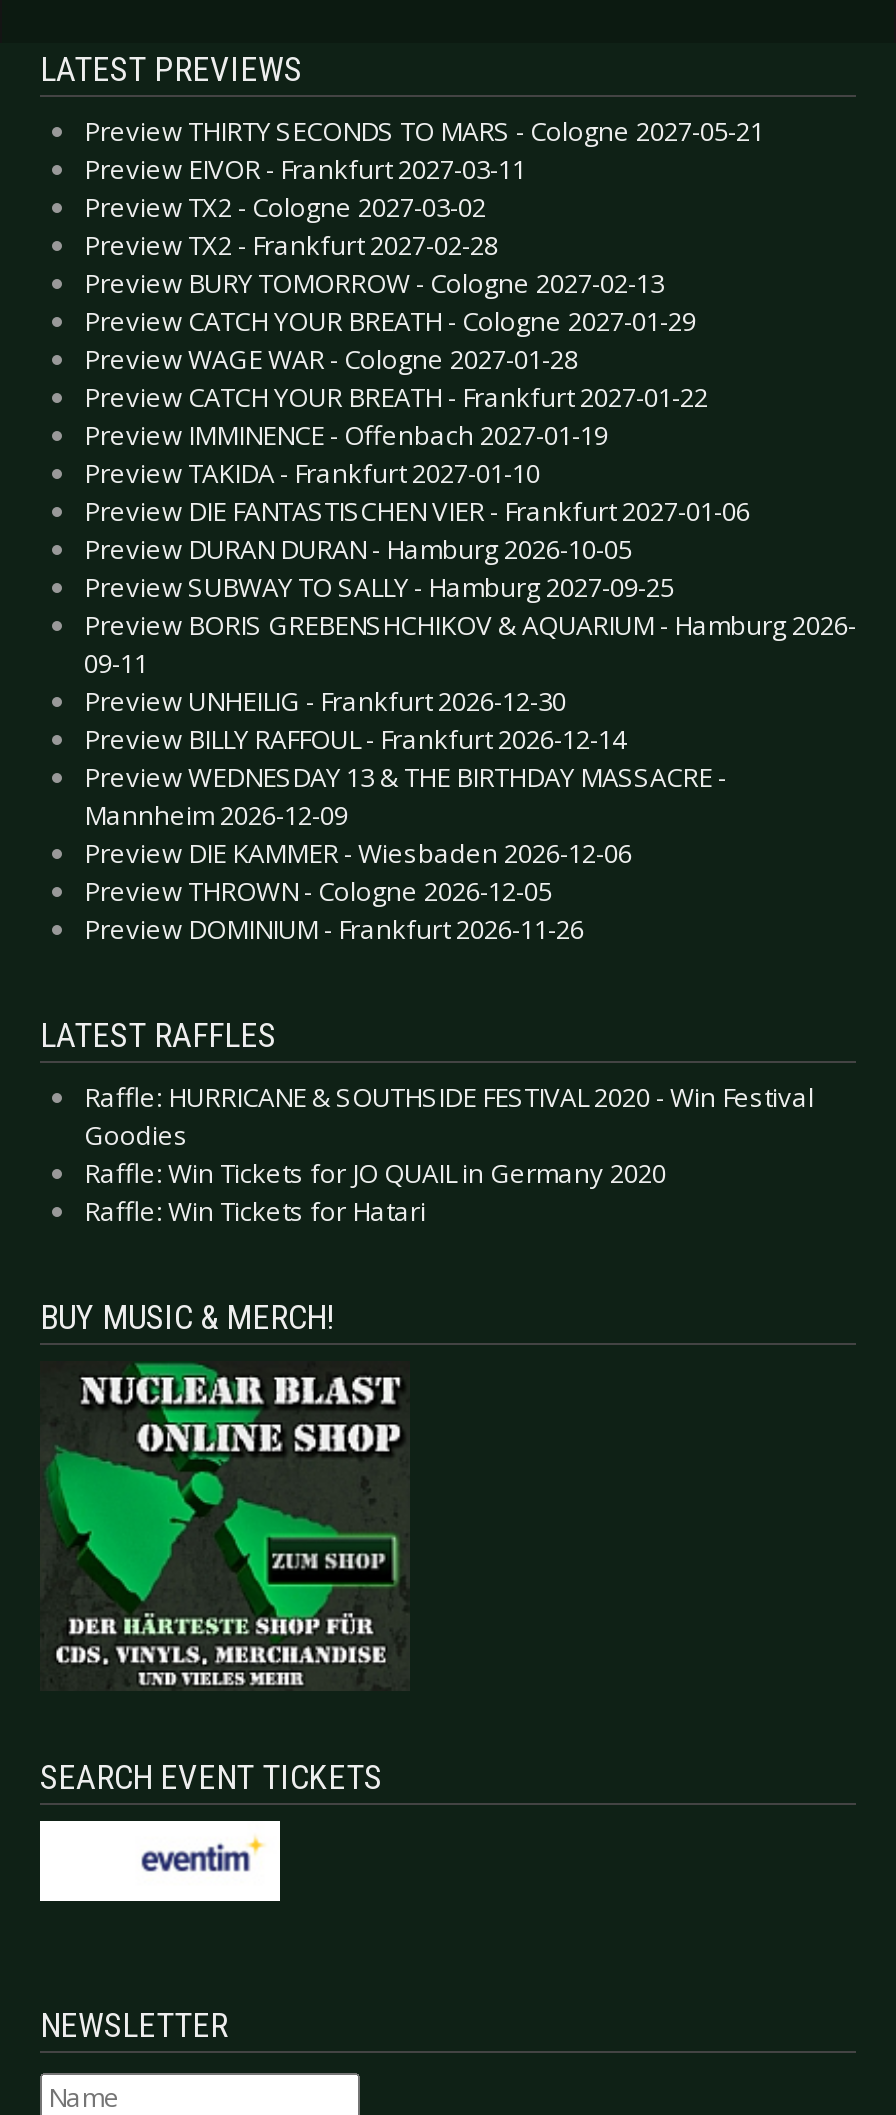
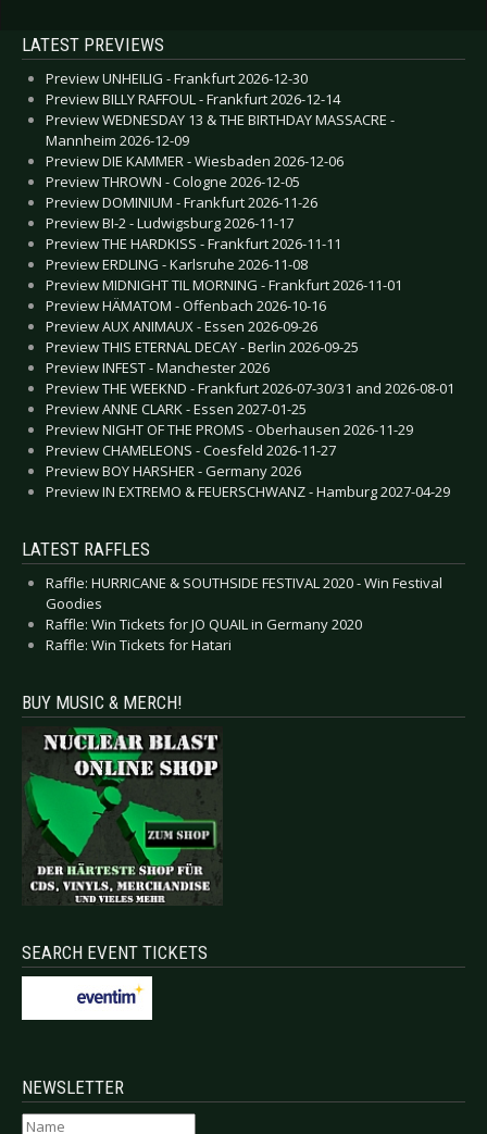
- Preview THIRTY SECONDS TO MARS - Cologne 2027-05-21
- Preview EIVOR - Frankfurt 2027-03-11
- Preview TX2 - Cologne 2027-03-02
- Preview TX2 - Frankfurt 2027-02-28
- Preview BURY TOMORROW - Cologne 2027-02-13
- Preview CATCH YOUR BREATH - Cologne 2027-01-29
- Preview WAGE WAR - Cologne 2027-01-28
- Preview CATCH YOUR BREATH - Frankfurt 2027-01-22
- Preview IMMINENCE - Offenbach 2027-01-19
- Preview TAKIDA - Frankfurt 2027-01-10
- Preview DIE FANTASTISCHEN VIER - Frankfurt 2027-01-06
- Preview DURAN DURAN - Hamburg 2026-10-05
- Preview SUBWAY TO SALLY - Hamburg 2027-09-25
- Preview BORIS GREBENSHCHIKOV & AQUARIUM - Hamburg 2026-
- 09-11

moved up: Preview UNHEILIG - Frankfurt 2026-12-30 | Preview BILLY RAFFOUL - Frankfurt 2026-12-14 | Preview WEDNESDAY 13 & THE BIRTHDAY MASSACRE - | Mannheim 2026-12-09 | Preview DIE KAMMER - Wiesbaden 2026-12-06 | Preview THROWN - Cologne 2026-12-05 | Preview DOMINIUM - Frankfurt 2026-11-26

+ Preview BI-2 - Ludwigsburg 2026-11-17
+ Preview THE HARDKISS - Frankfurt 2026-11-11
+ Preview ERDLING - Karlsruhe 2026-11-08
+ Preview MIDNIGHT TIL MORNING - Frankfurt 2026-11-01
+ Preview HÄMATOM - Offenbach 2026-10-16
+ Preview AUX ANIMAUX - Essen 2026-09-26
+ Preview THIS ETERNAL DECAY - Berlin 2026-09-25
+ Preview INFEST - Manchester 2026
+ Preview THE WEEKND - Frankfurt 2026-07-30/31 and 2026-08-01
+ Preview ANNE CLARK - Essen 2027-01-25
+ Preview NIGHT OF THE PROMS - Oberhausen 2026-11-29
+ Preview CHAMELEONS - Coesfeld 2026-11-27
+ Preview BOY HARSHER - Germany 2026
+ Preview IN EXTREMO & FEUERSCHWANZ - Hamburg 2027-04-29
